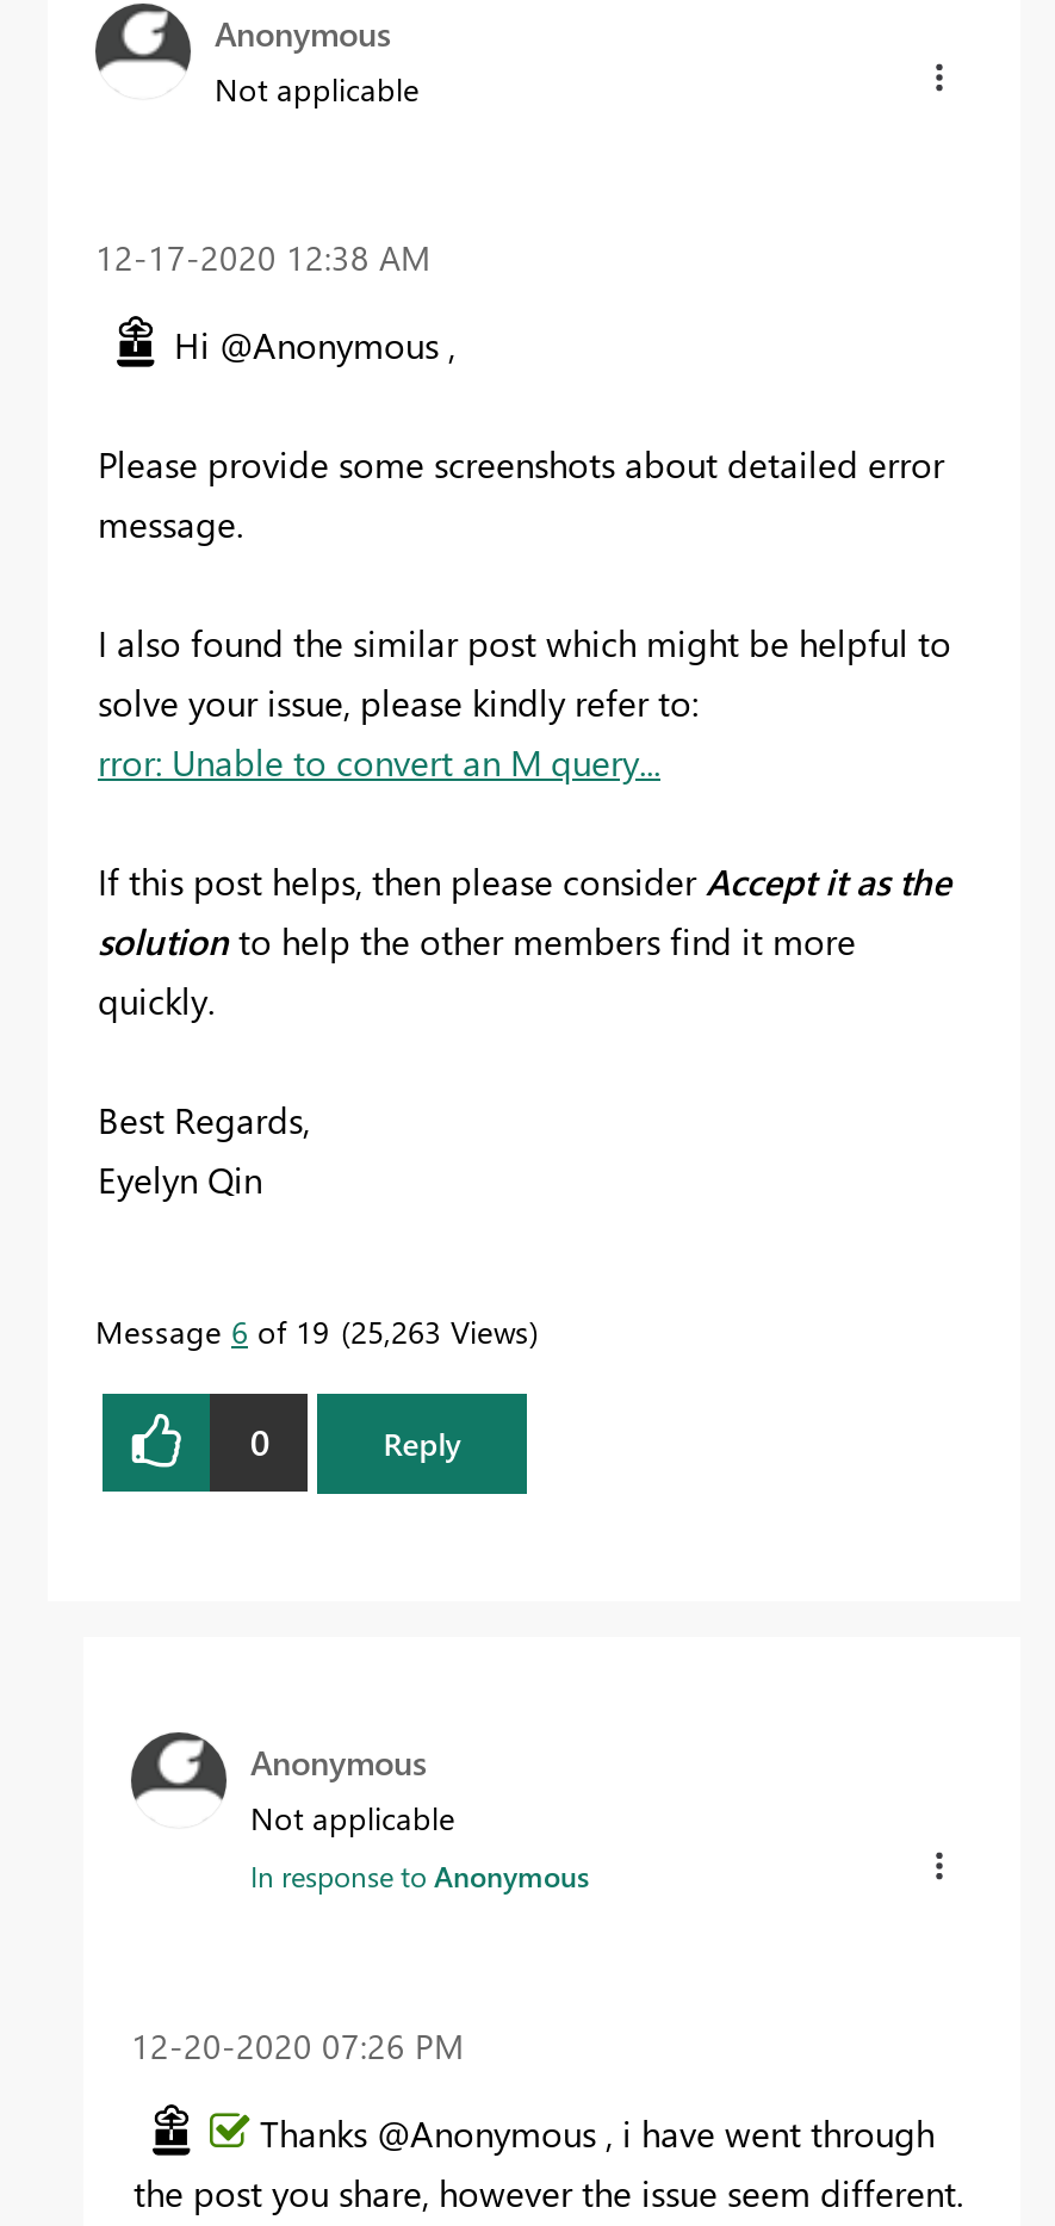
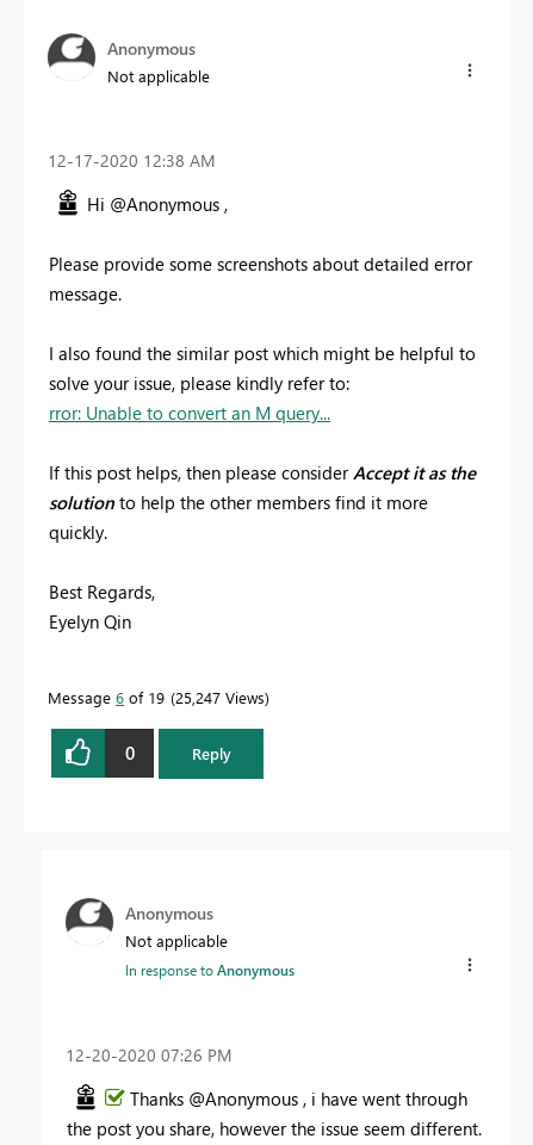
- Message 6 of 19 25,263 Views
+ Message 6 of 19 25,247 Views
